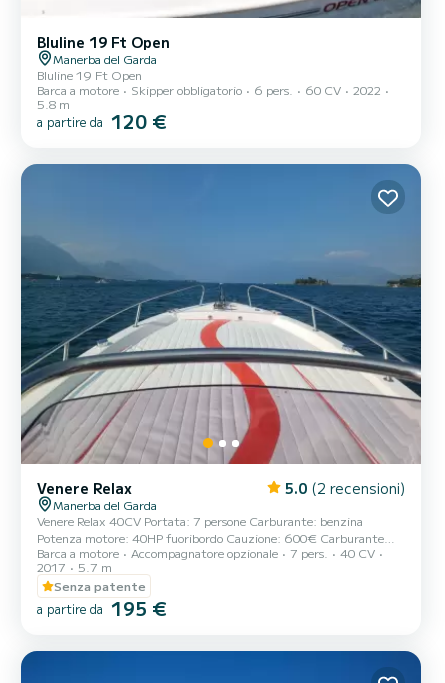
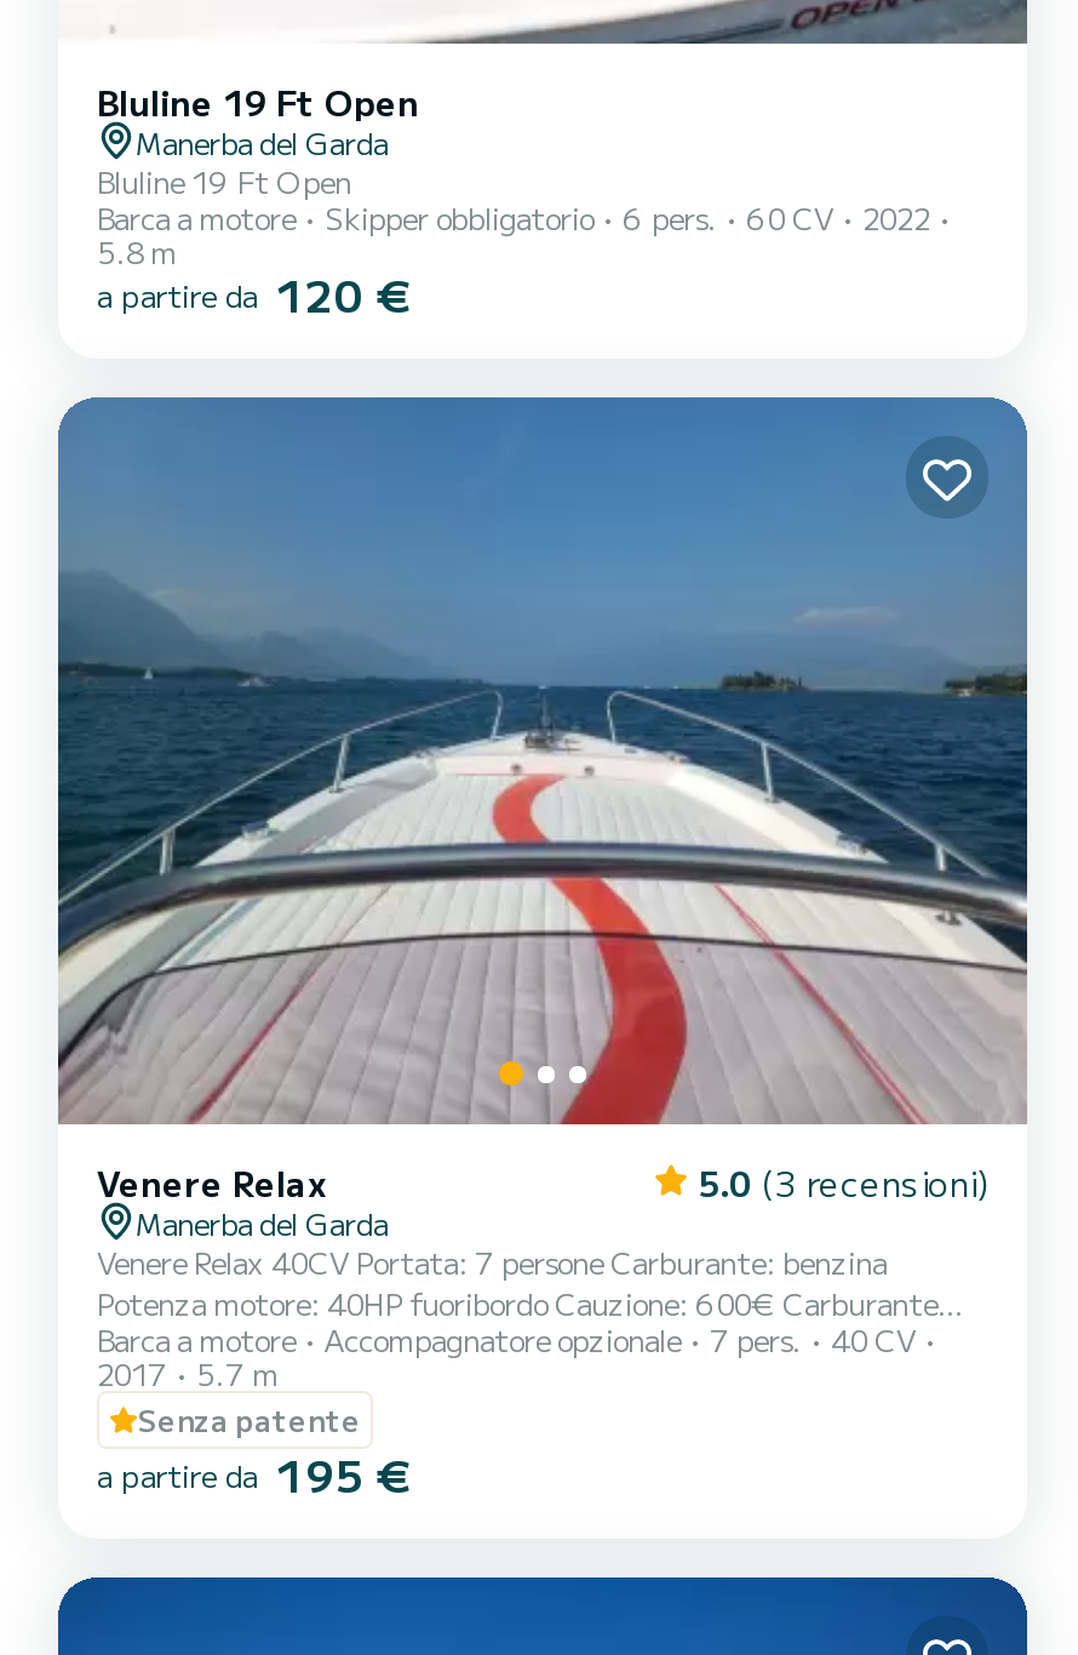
- 5.0 (2 recensioni)
+ 5.0 (3 recensioni)
